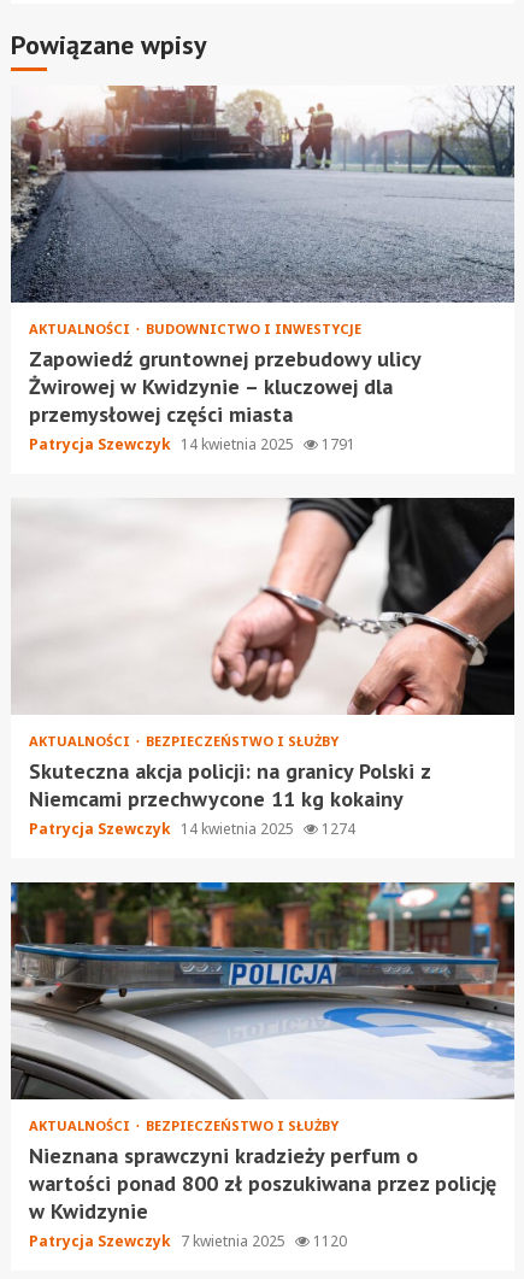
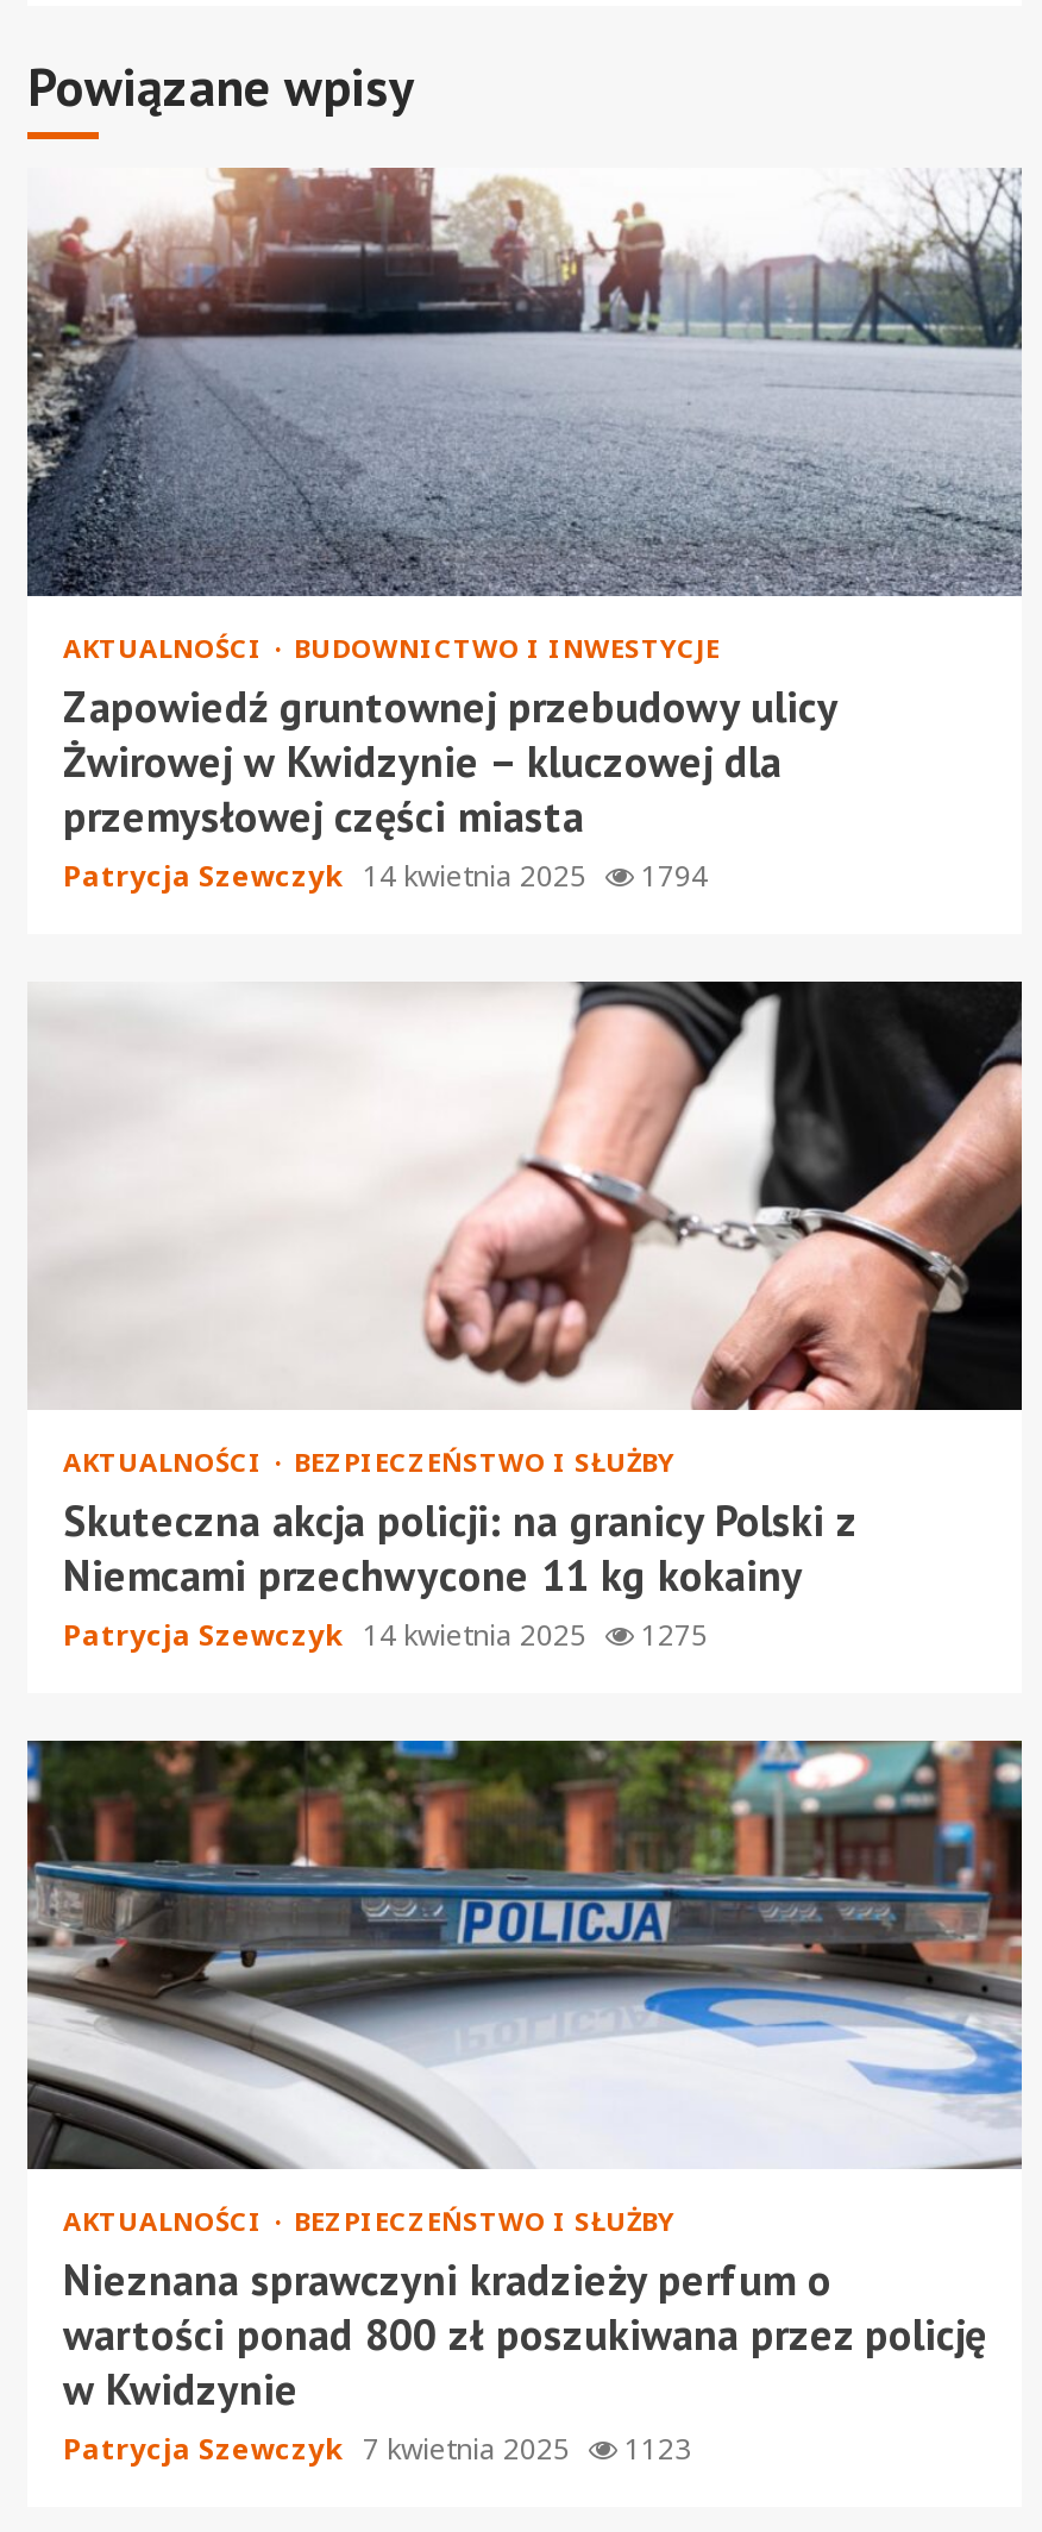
- Patrycja Szewczyk 14 kwietnia 2025 1791
+ Patrycja Szewczyk 14 kwietnia 2025 1794

- Patrycja Szewczyk 14 kwietnia 2025 1274
+ Patrycja Szewczyk 14 kwietnia 2025 1275

- Patrycja Szewczyk 7 kwietnia 2025 1120
+ Patrycja Szewczyk 7 kwietnia 2025 1123
